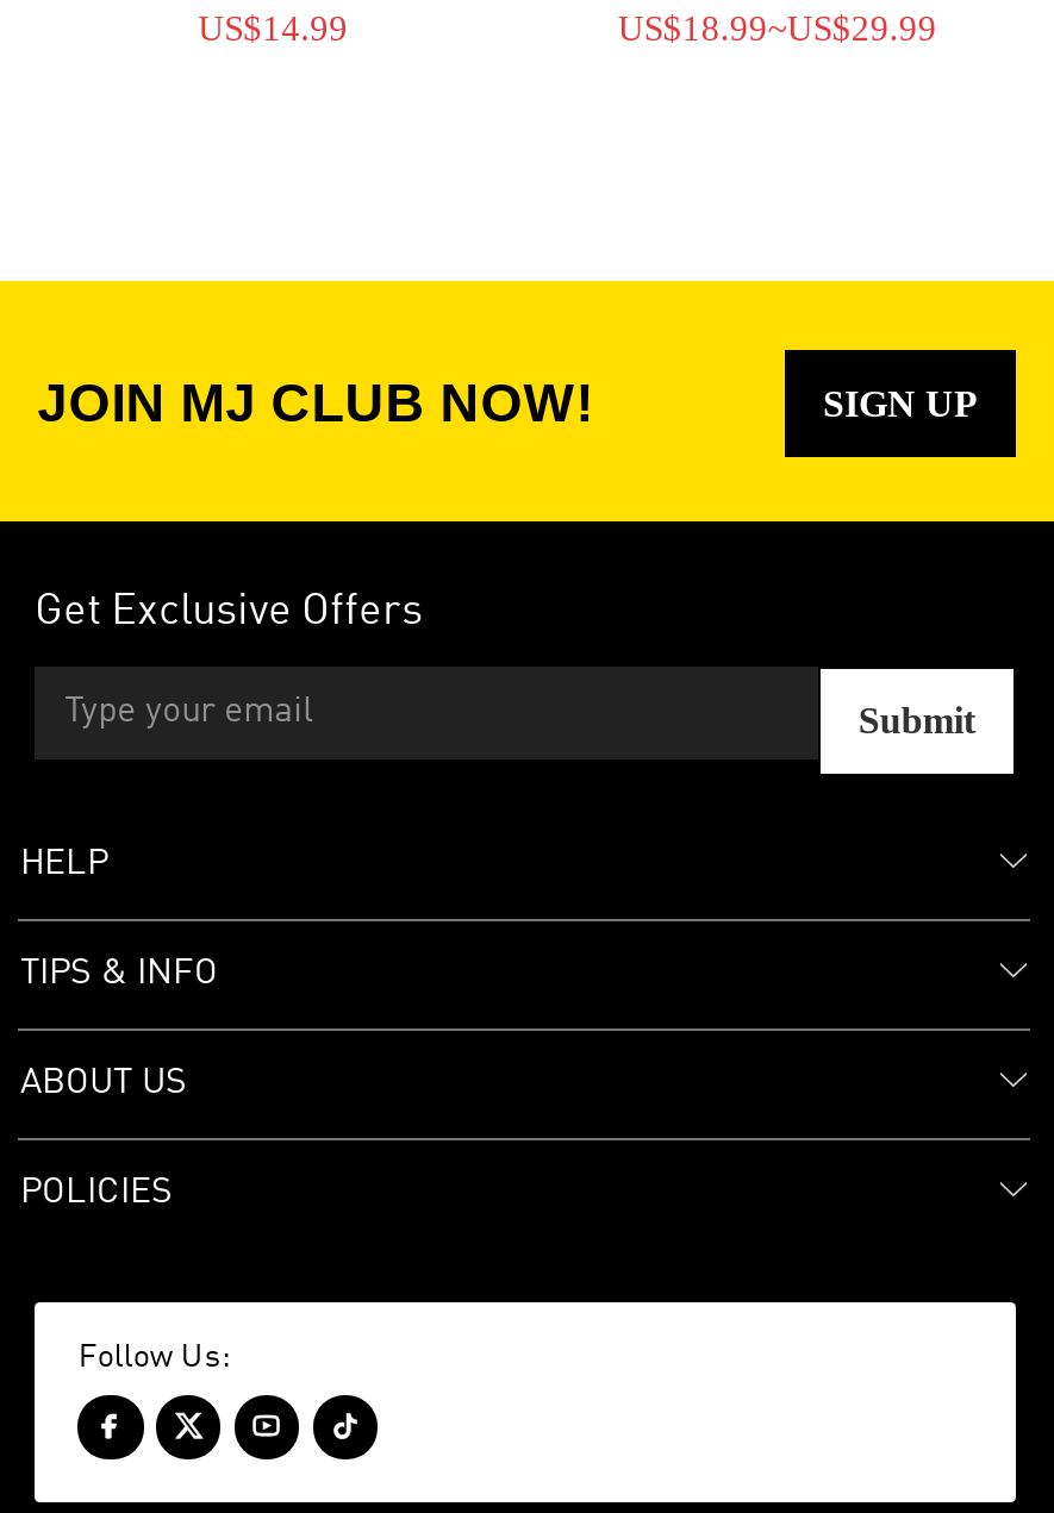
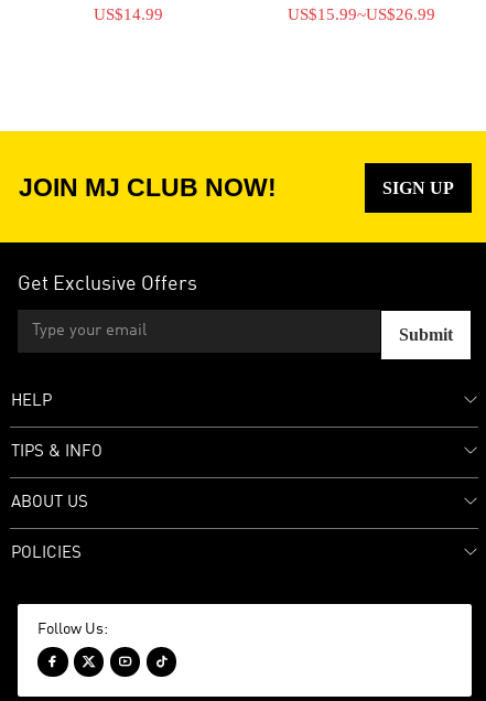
- US$18.99~US$29.99
+ US$15.99~US$26.99
